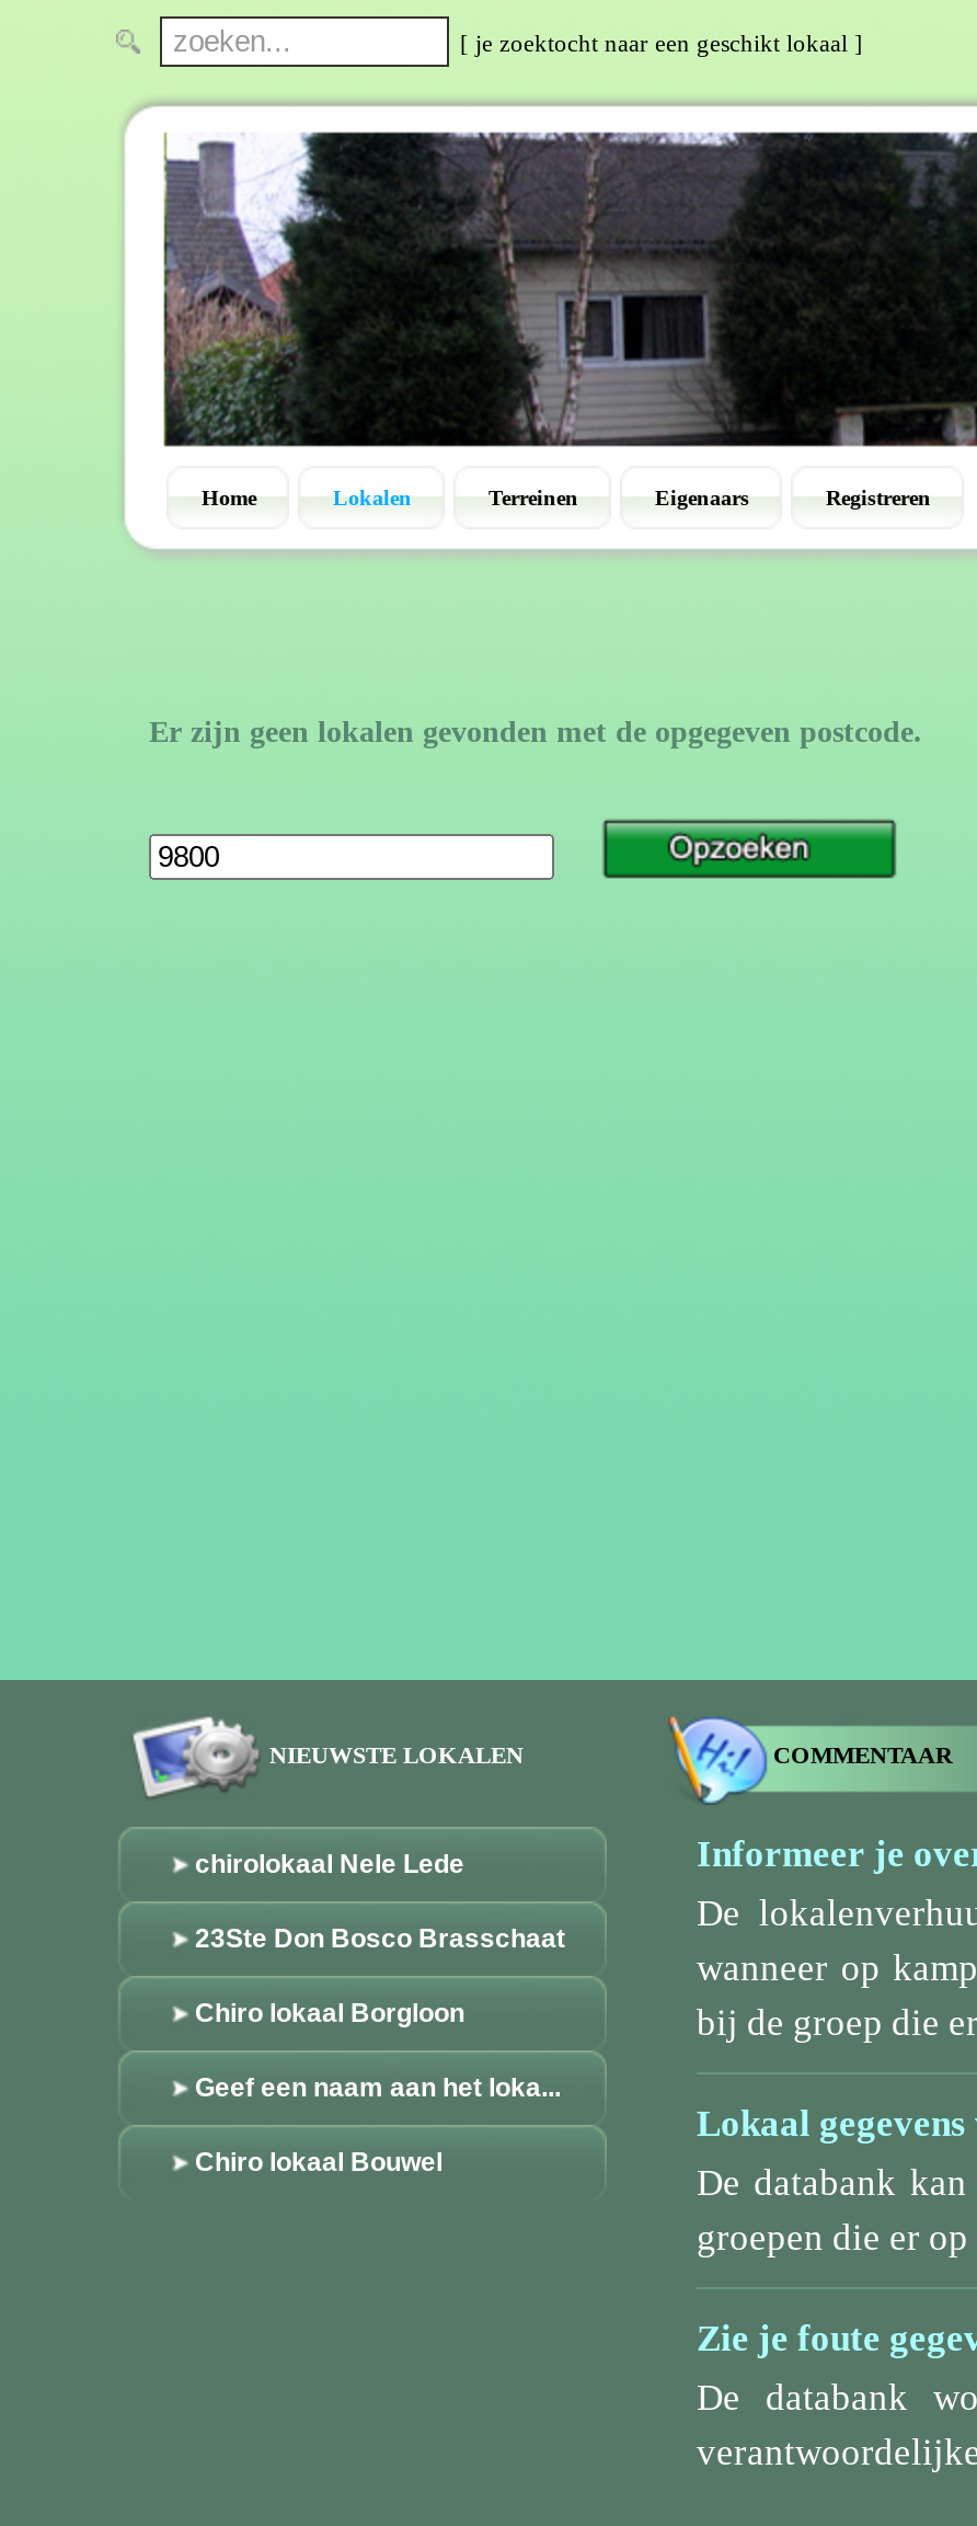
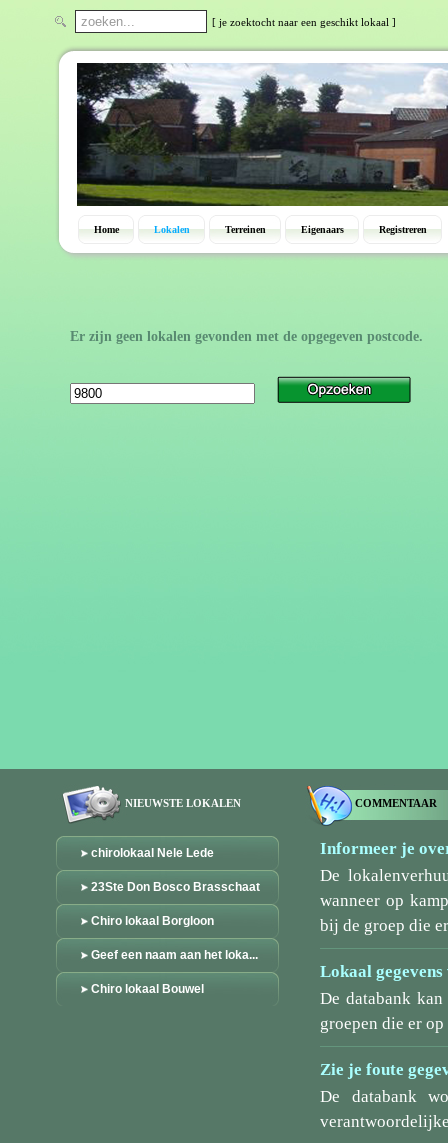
- [image]
+ [image]
